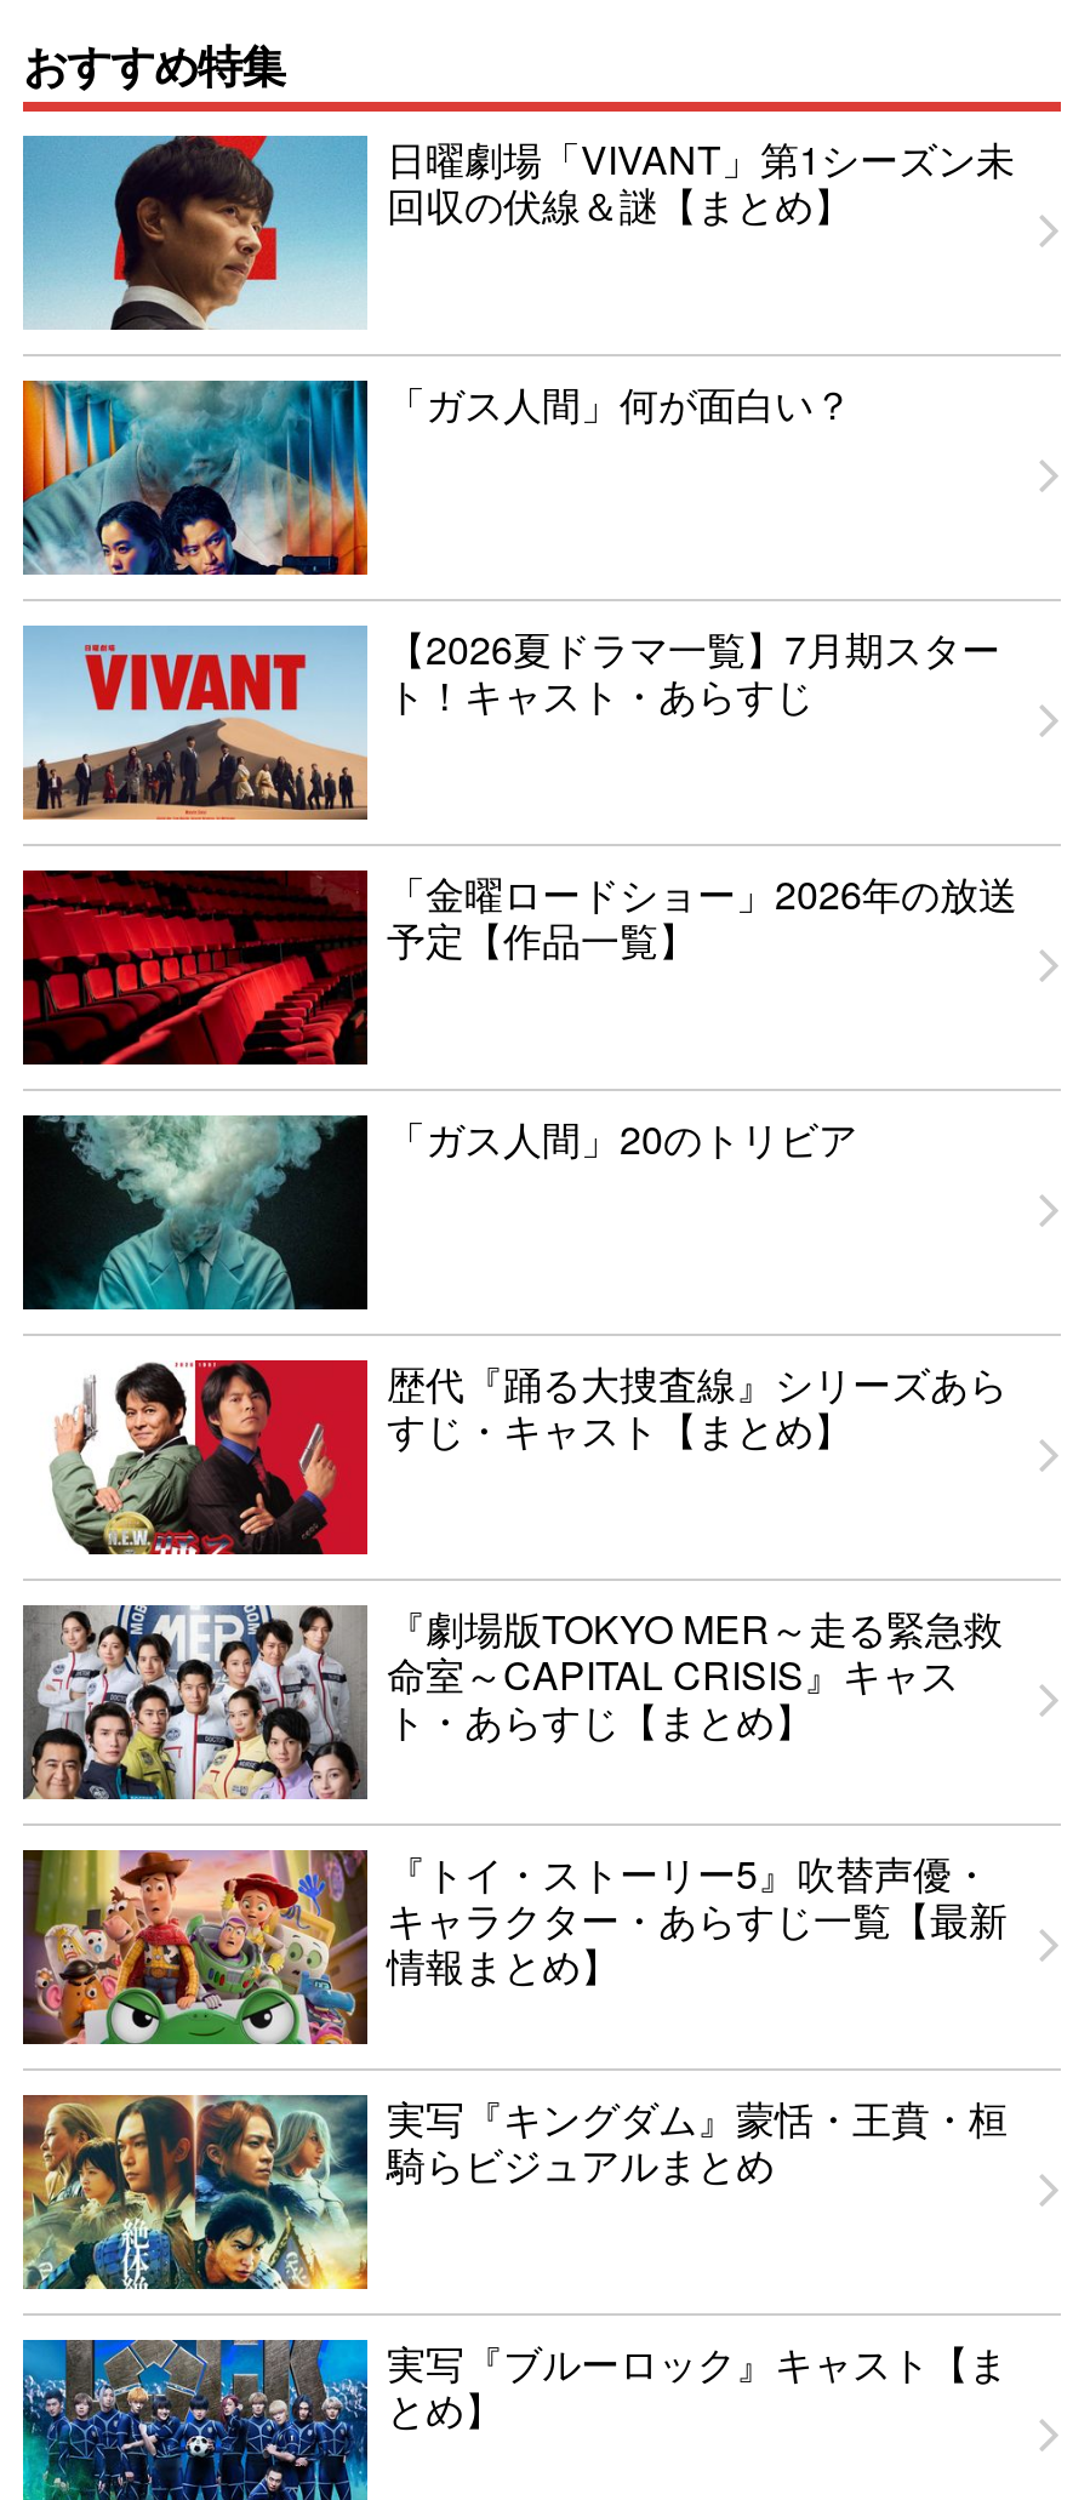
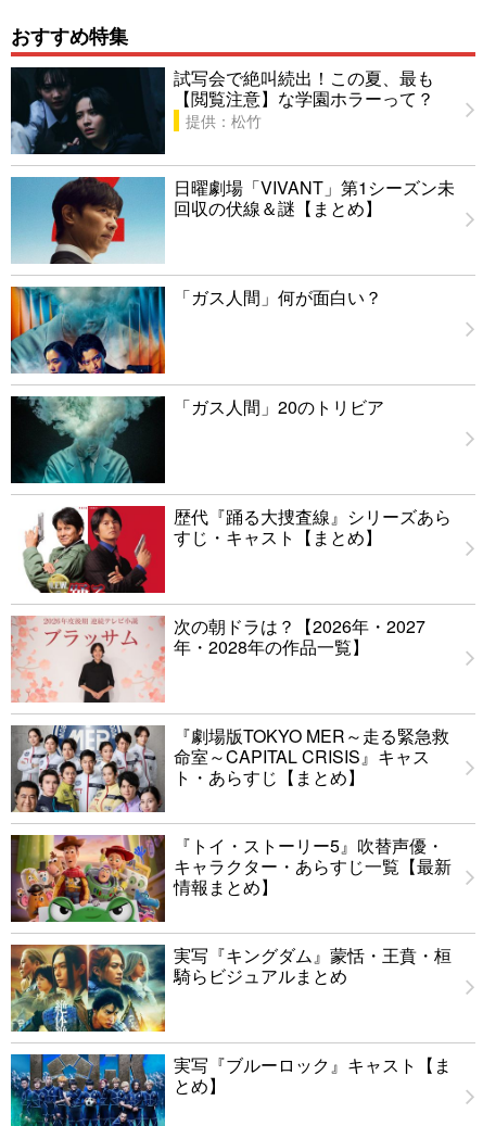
+ [image]
+ 試写会で絶叫続出！この夏、最も
+ 【閲覧注意】な学園ホラーって？
+ 提供：松竹

moved down: [image] | 日曜劇場「VIVANT」第1シーズン未 | 回収の伏線＆謎【まとめ】 | 「ガス人間」何が面白い？

moved down: [image]

- [image]
- 【2026夏ドラマ一覧】7月期スター
- ト！キャスト・あらすじ

- [image]
- 「金曜ロードショー」2026年の放送
- 予定【作品一覧】

moved up: [image] | 「ガス人間」20のトリビア | 歴代『踊る大捜査線』シリーズあら | すじ・キャスト【まとめ】

moved up: [image]

+ [image]
+ 次の朝ドラは？【2026年・2027
+ 年・2028年の作品一覧】
